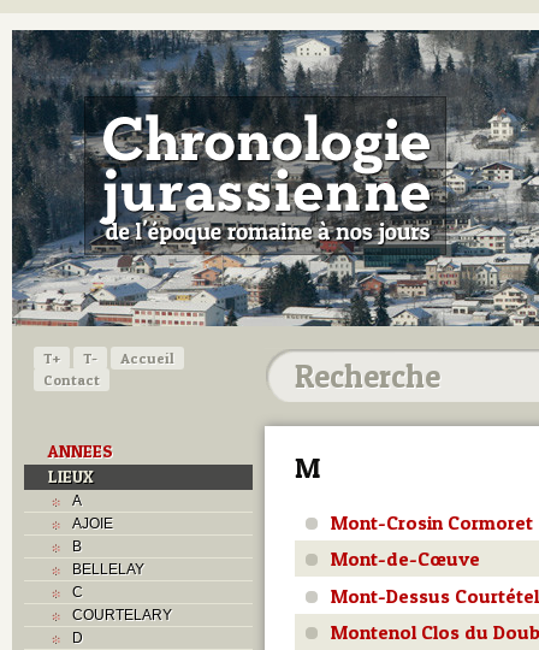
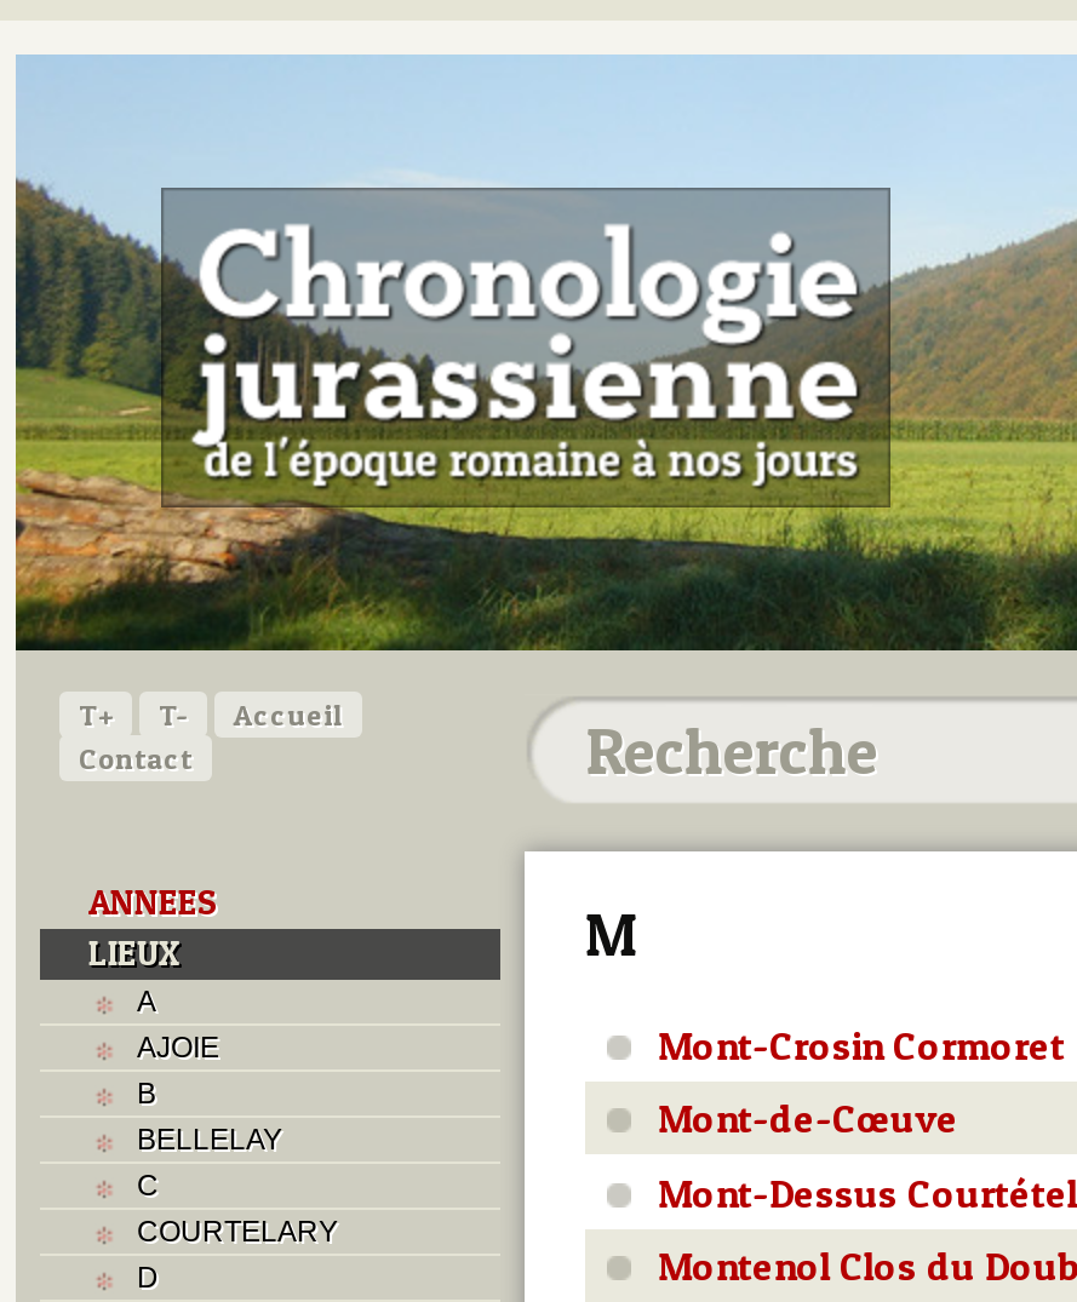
- [image]
+ [image]
